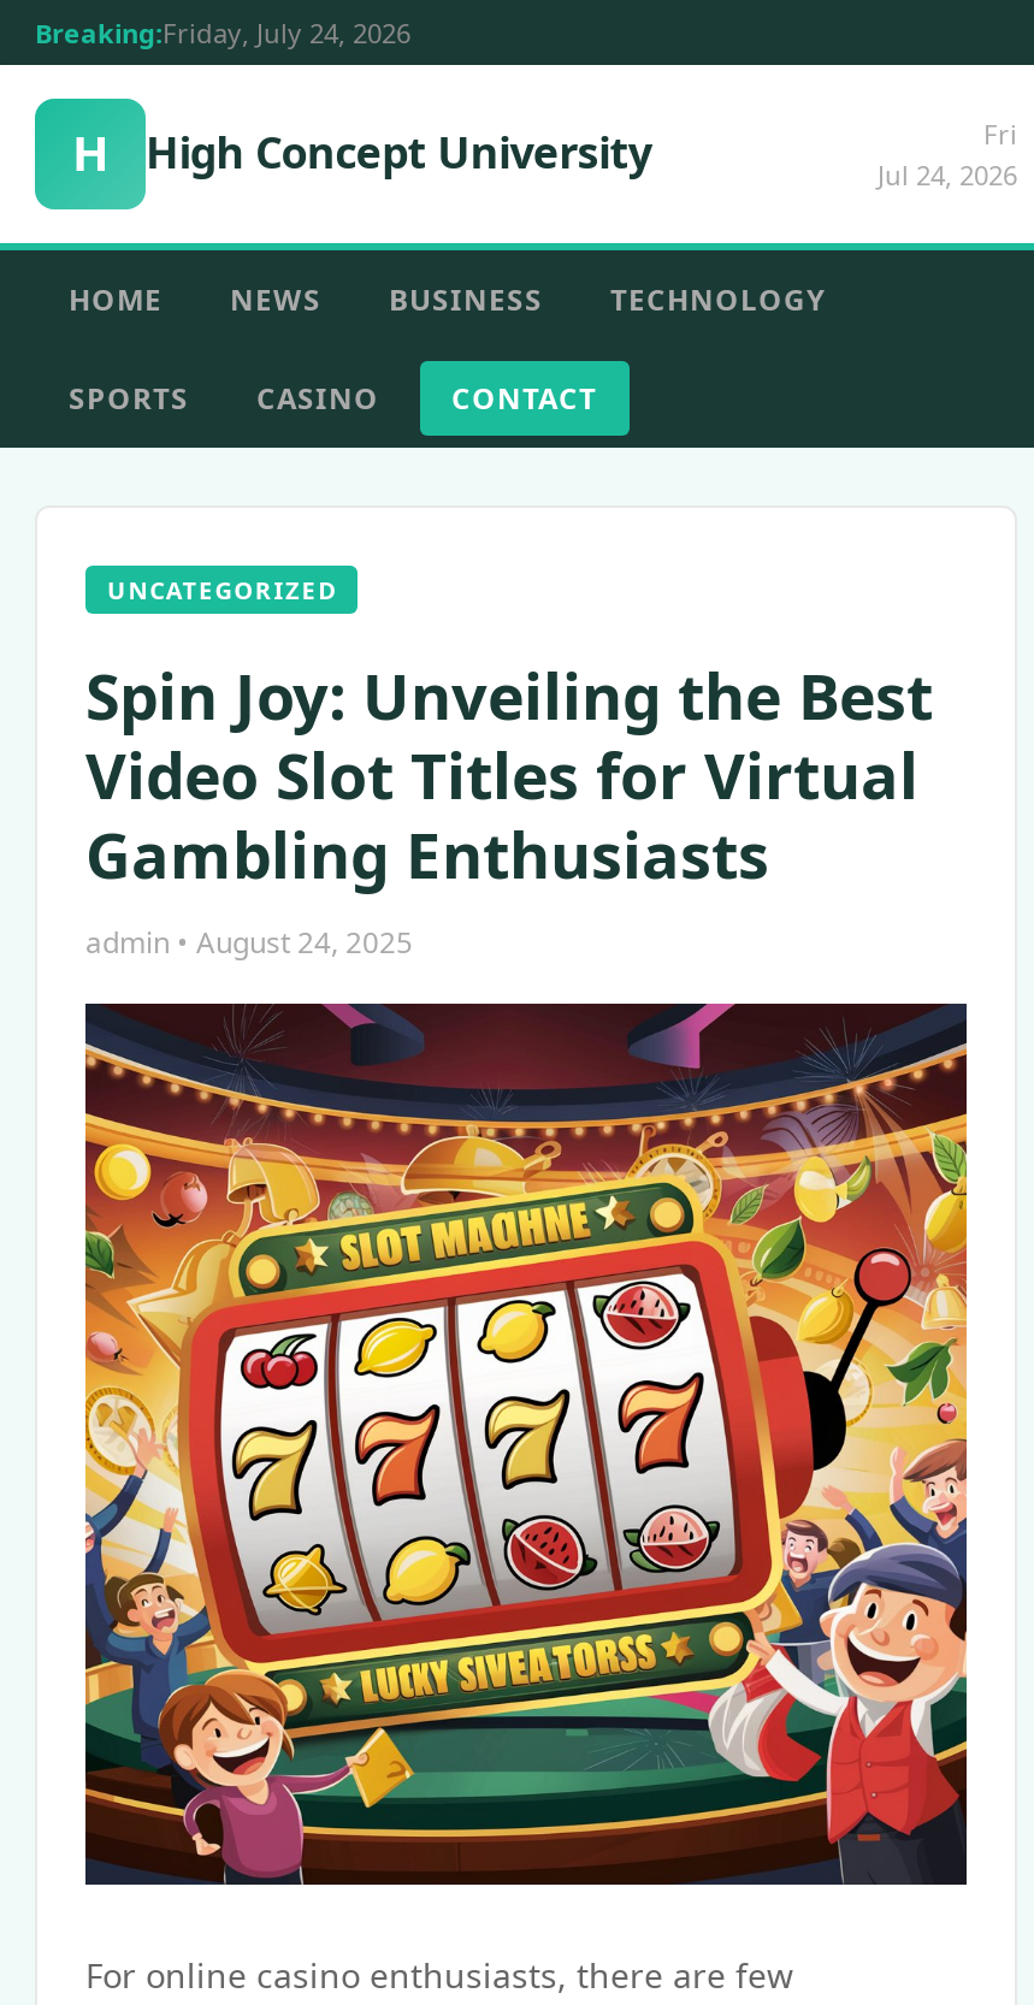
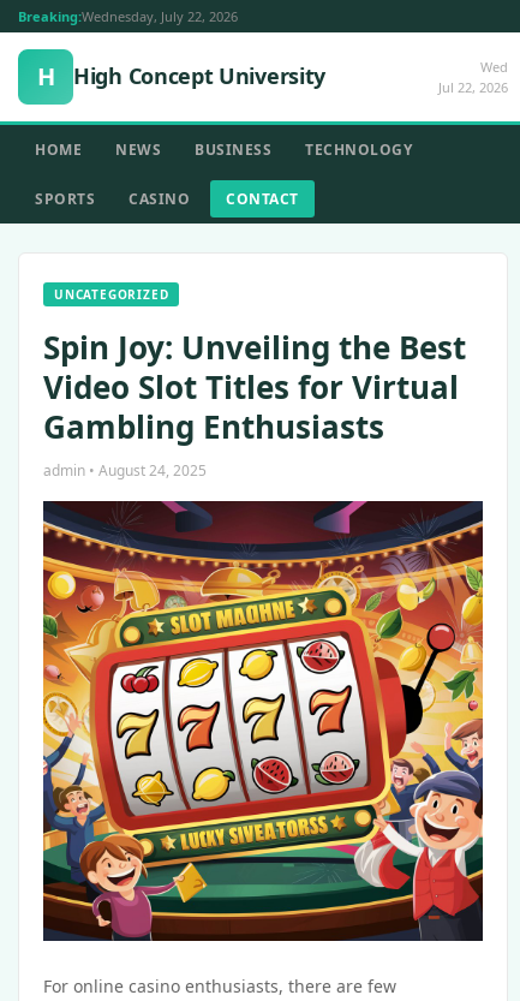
- Breaking:Friday, July 24, 2026
+ Breaking:Wednesday, July 22, 2026

- Fri
- Jul 24, 2026
+ Wed
+ Jul 22, 2026
